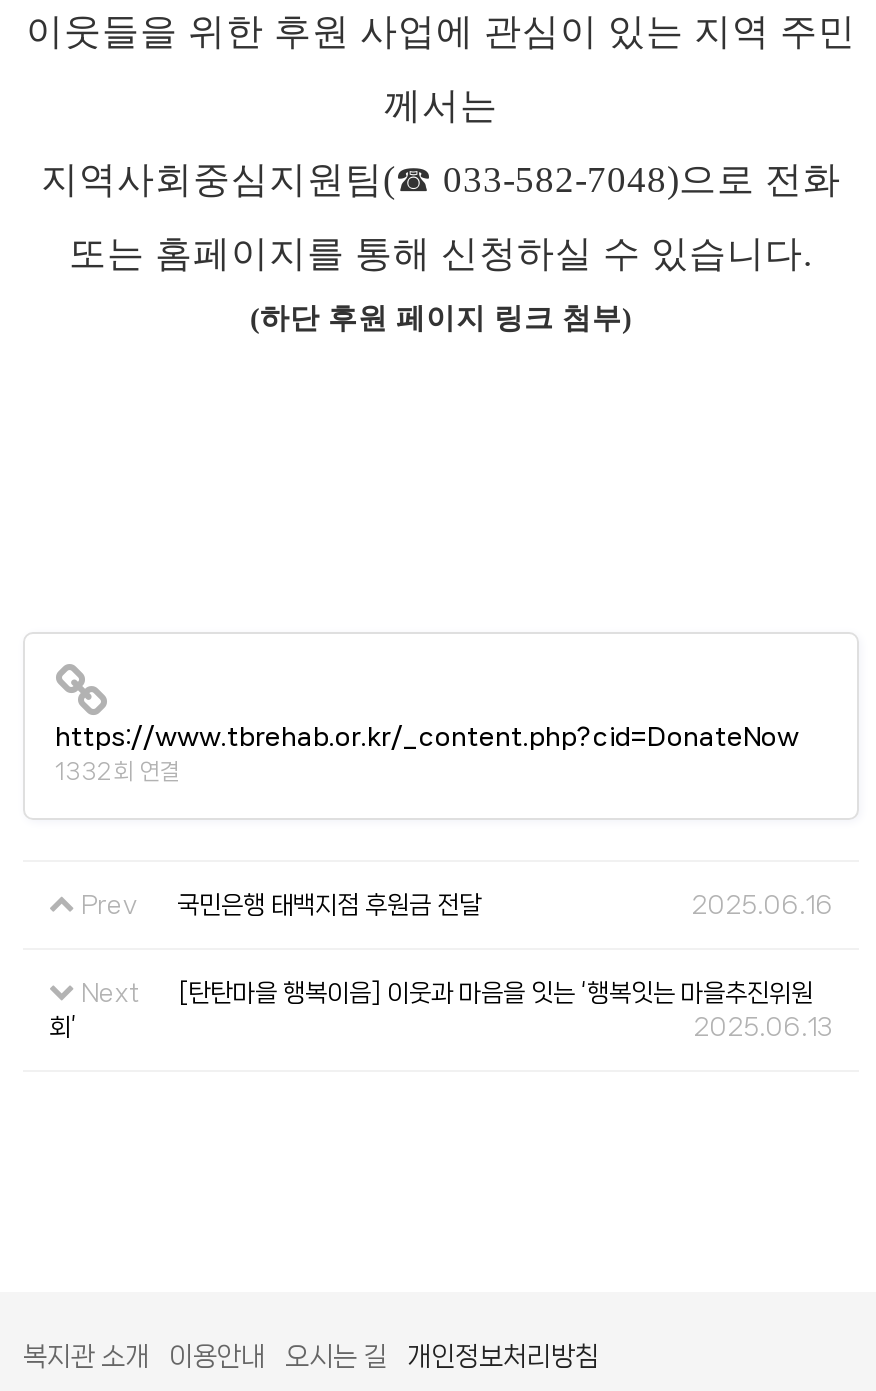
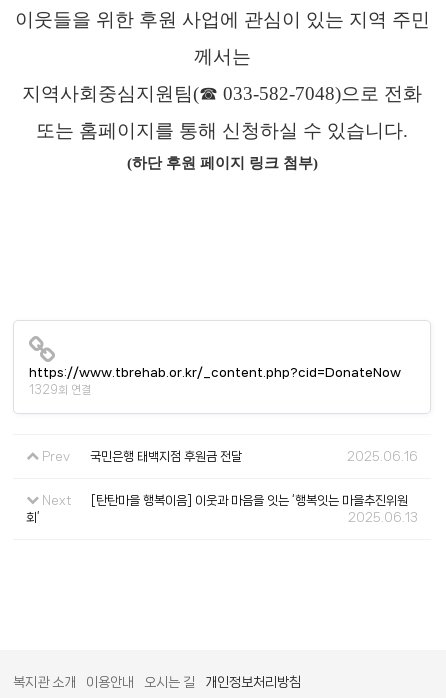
- 1332회 연결
+ 1329회 연결
